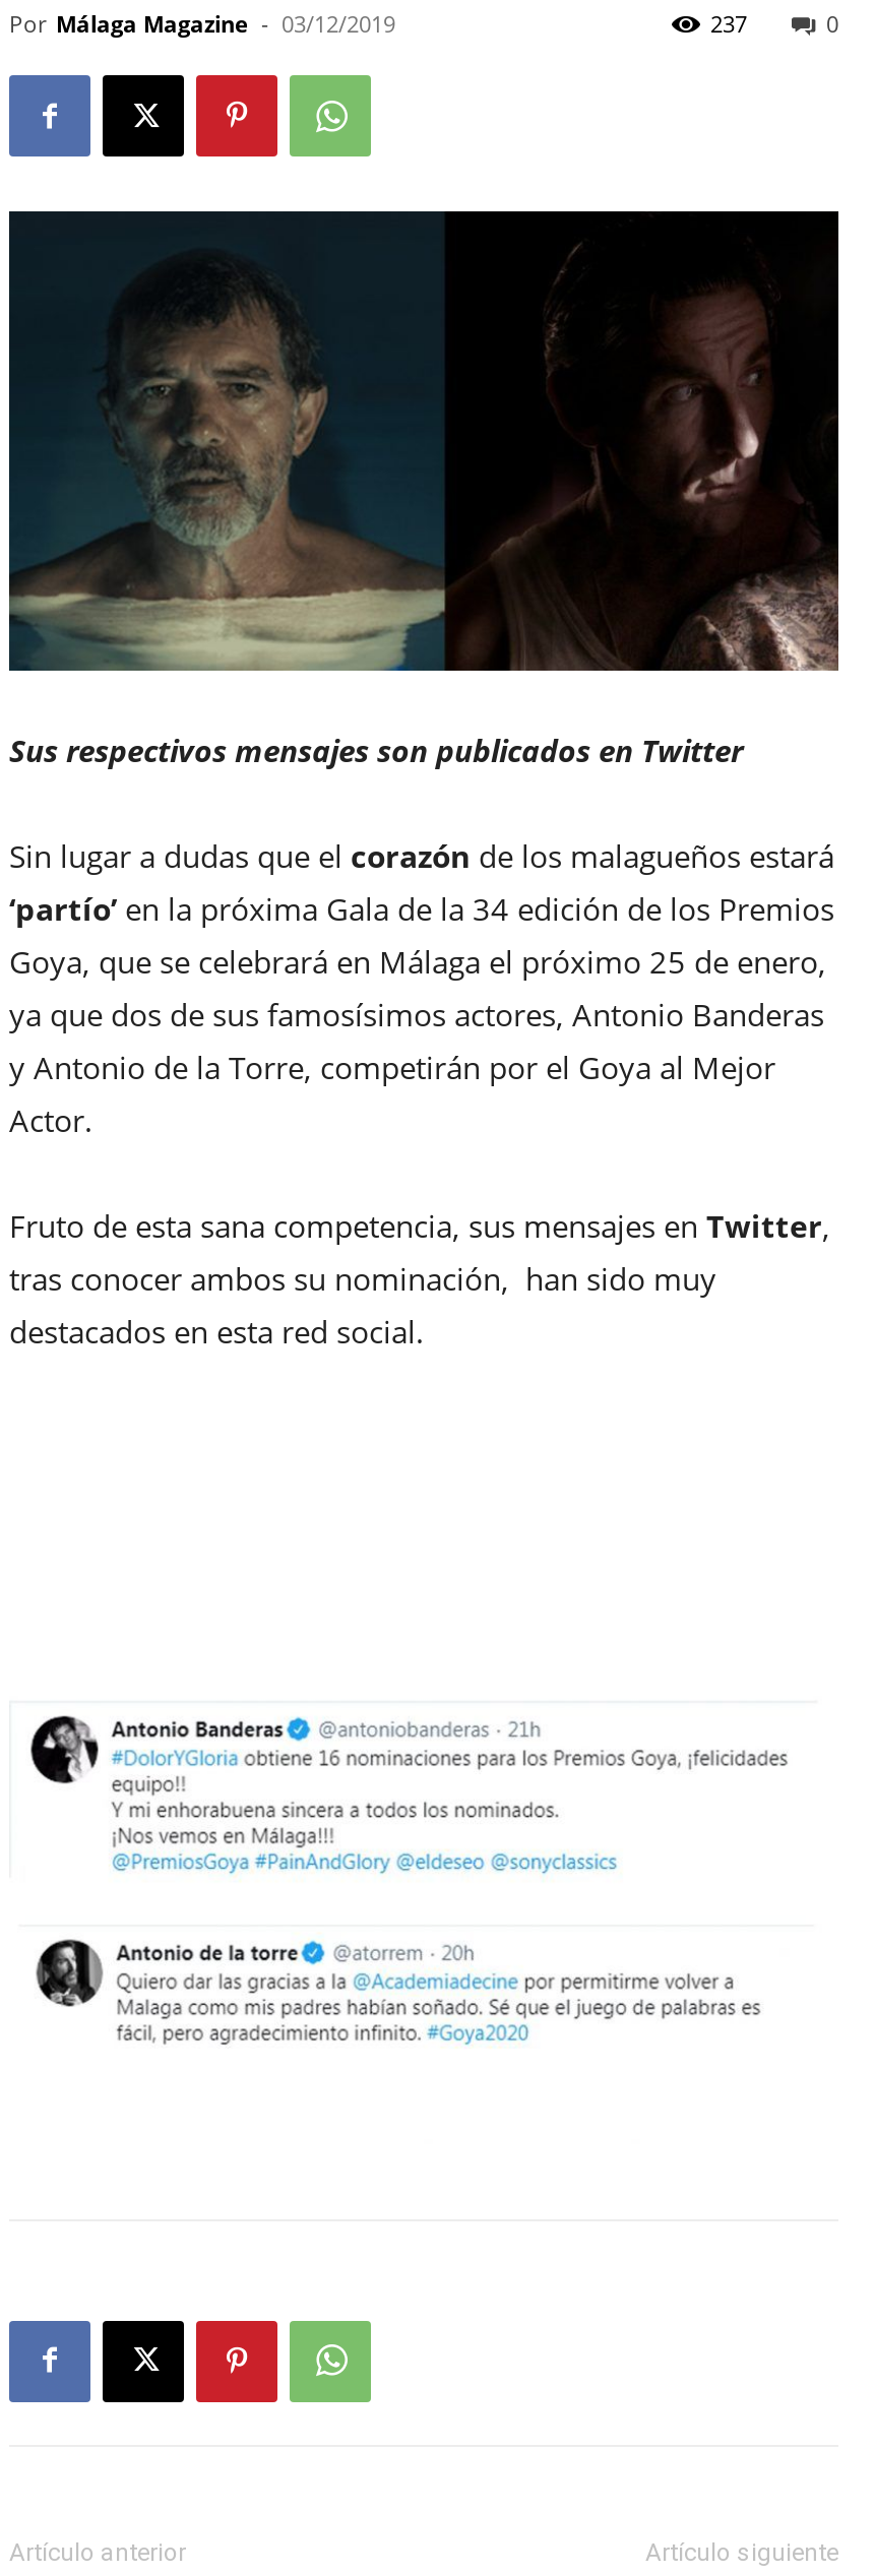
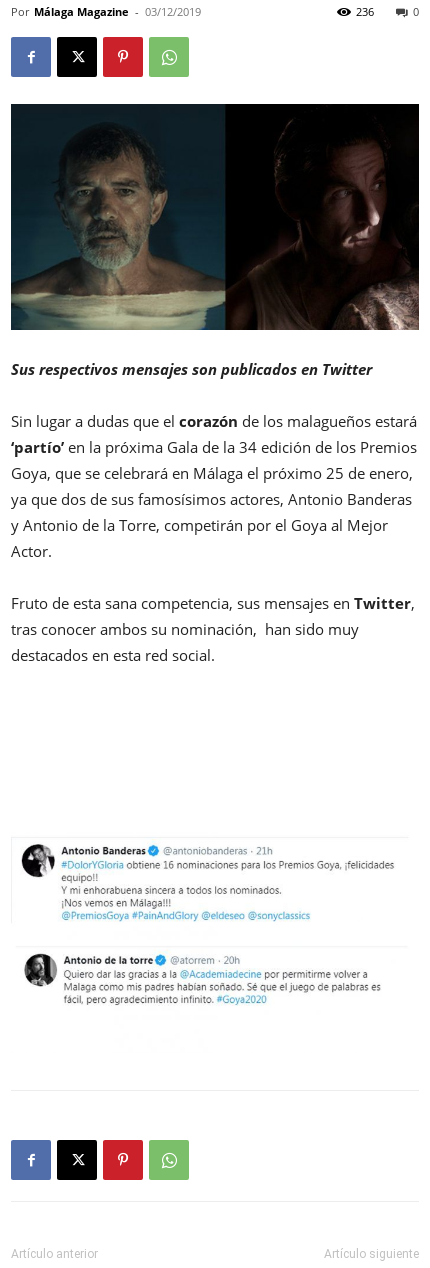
- 237
+ 236
